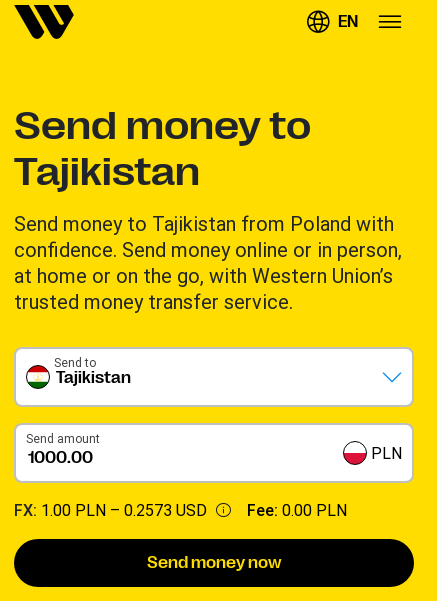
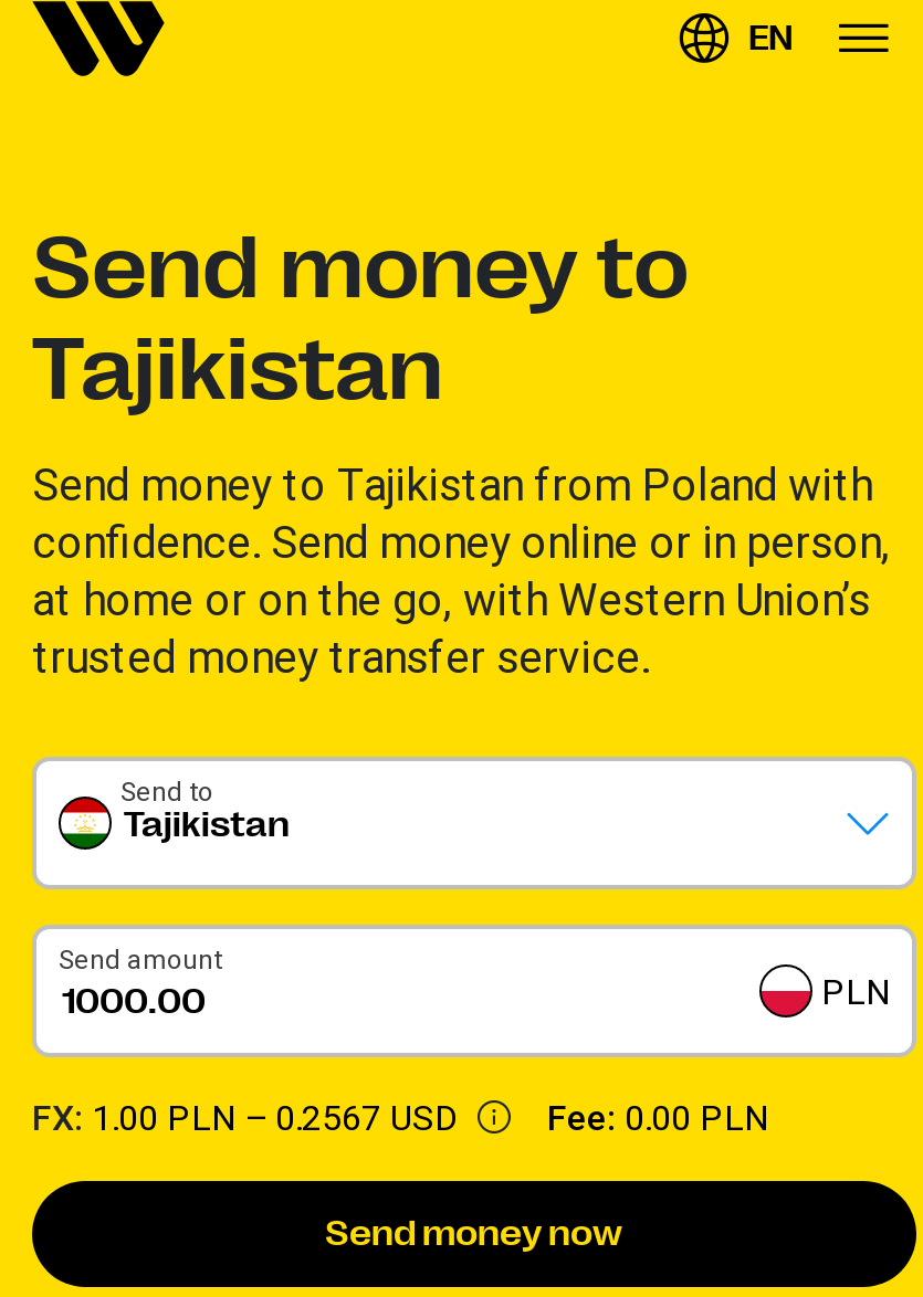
- FX: 1.00 PLN – 0.2573 USD Fee: 0.00 PLN
+ FX: 1.00 PLN – 0.2567 USD Fee: 0.00 PLN
